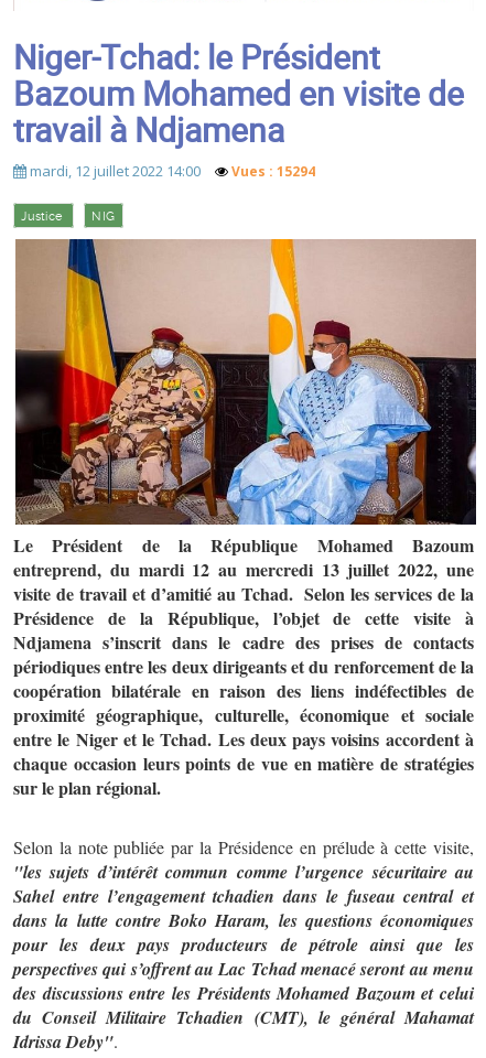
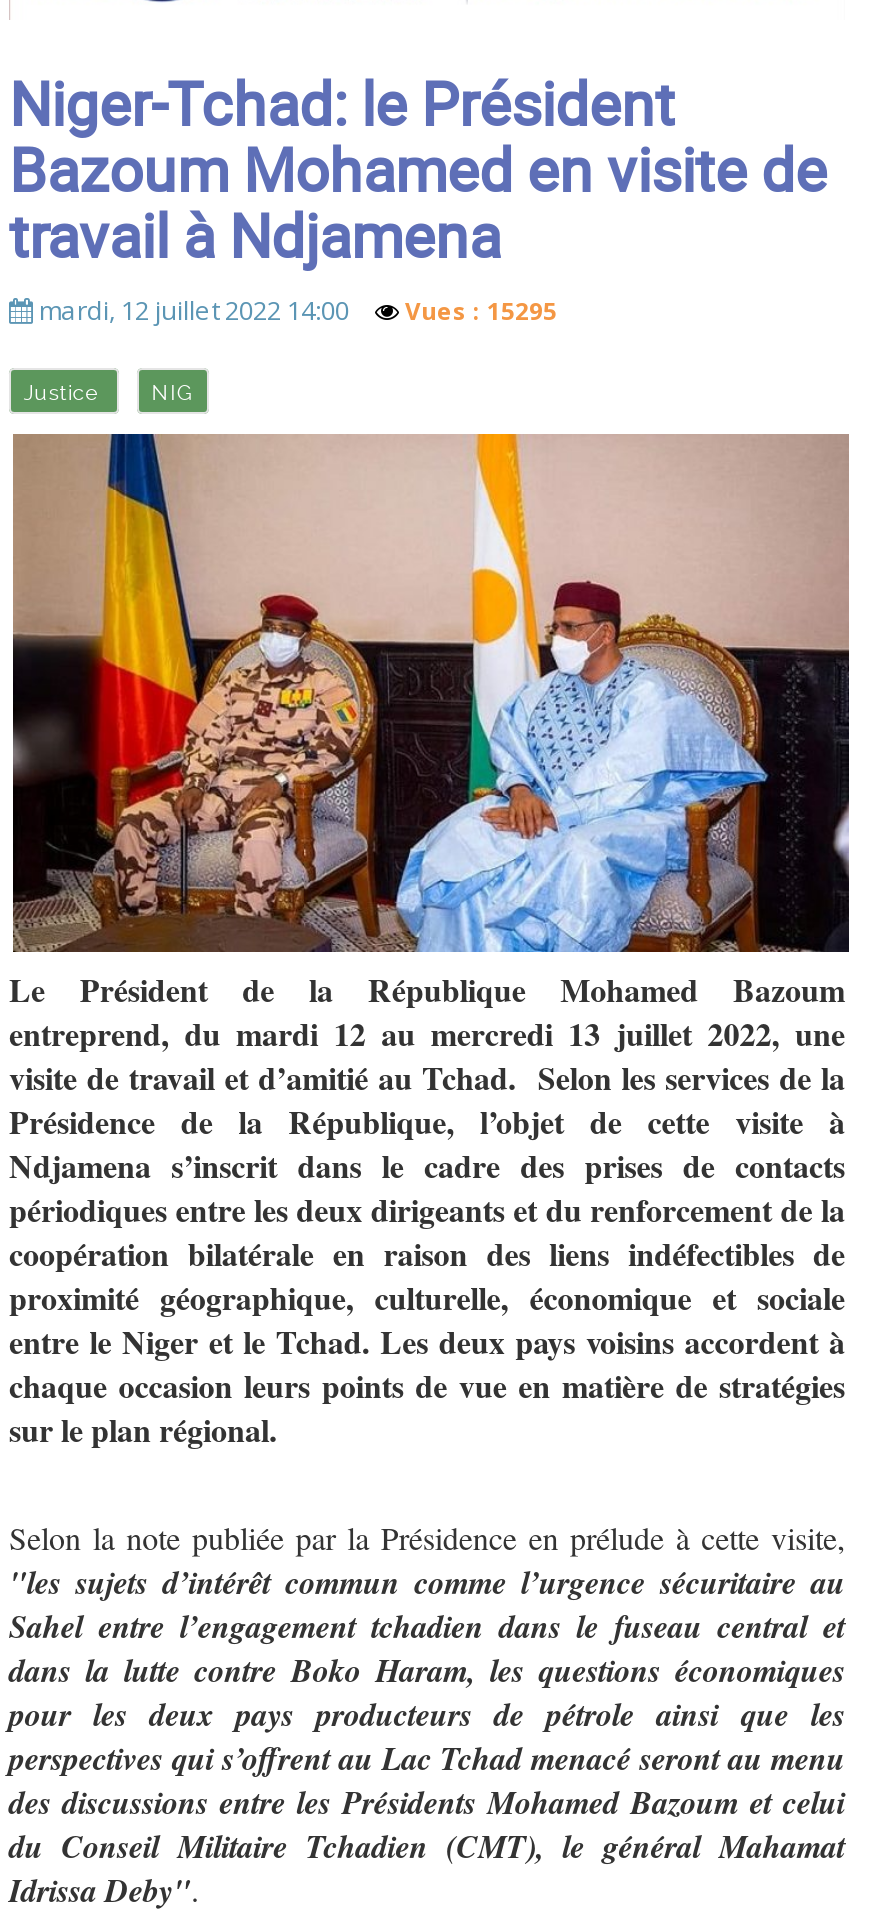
- mardi, 12 juillet 2022 14:00 Vues : 15294
+ mardi, 12 juillet 2022 14:00 Vues : 15295
